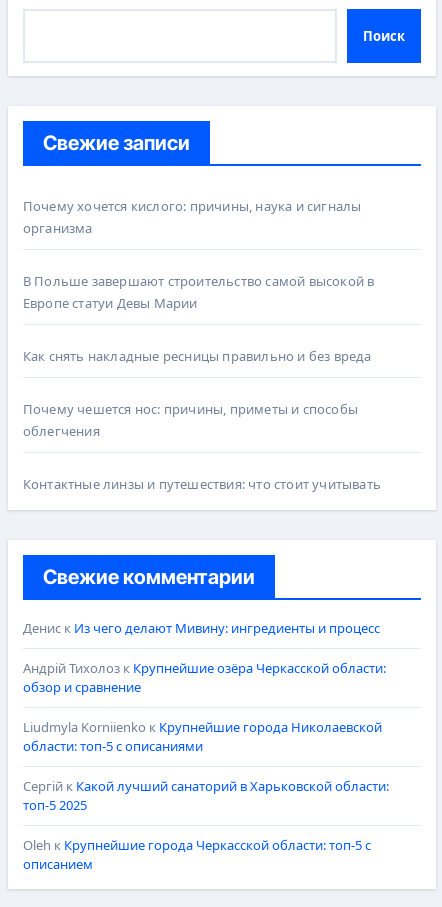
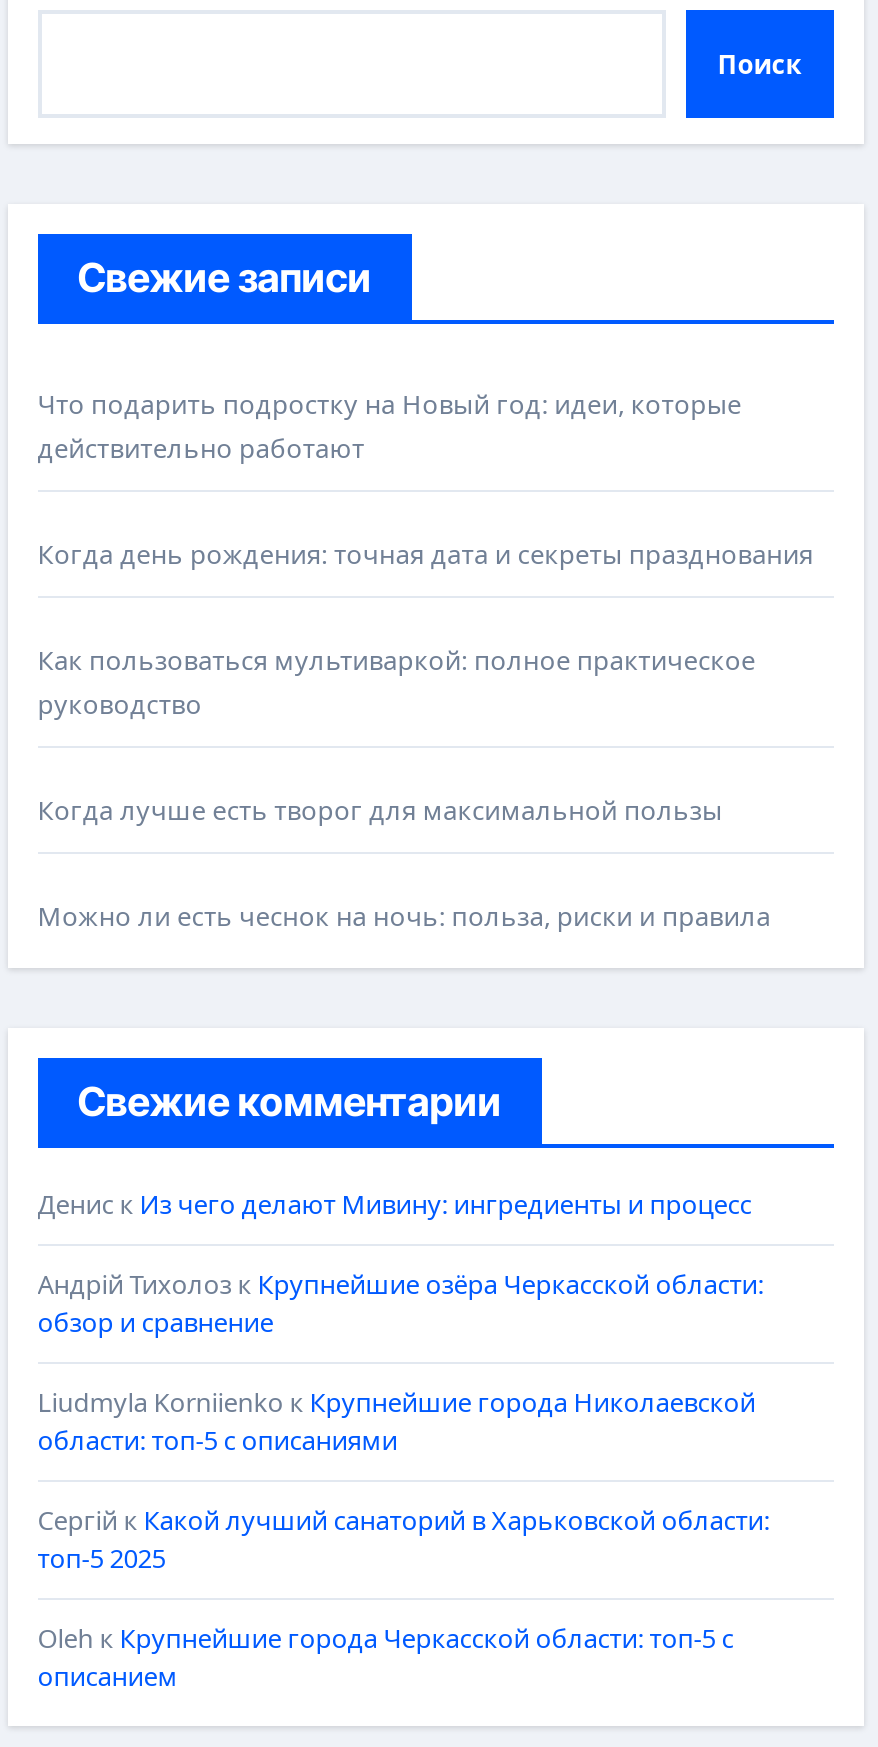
- Почему хочется кислого: причины, наука и сигналы
- организма
+ Что подарить подростку на Новый год: идеи, которые
+ действительно работают

- В Польше завершают строительство самой высокой в
- Европе статуи Девы Марии
+ Когда день рождения: точная дата и секреты празднования

- Как снять накладные ресницы правильно и без вреда
+ Как пользоваться мультиваркой: полное практическое
+ руководство

- Почему чешется нос: причины, приметы и способы
- облегчения
+ Когда лучше есть творог для максимальной пользы

- Контактные линзы и путешествия: что стоит учитывать
+ Можно ли есть чеснок на ночь: польза, риски и правила
